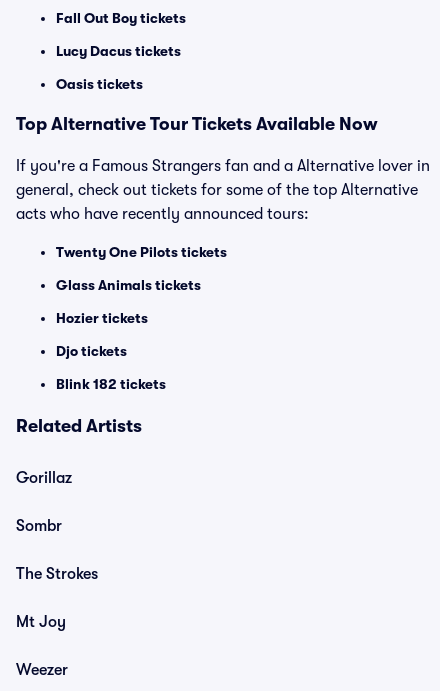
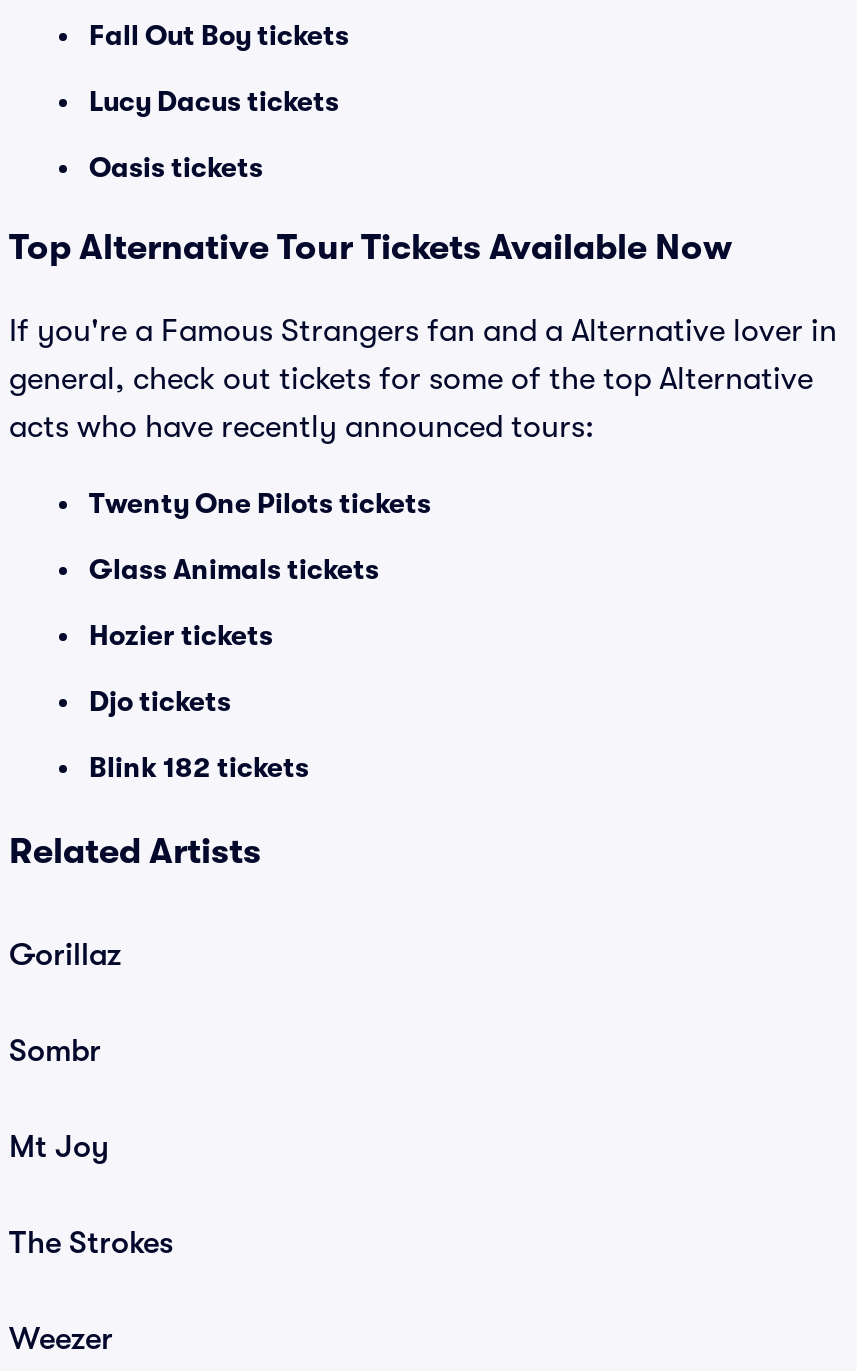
moved down: The Strokes

moved up: Mt Joy
